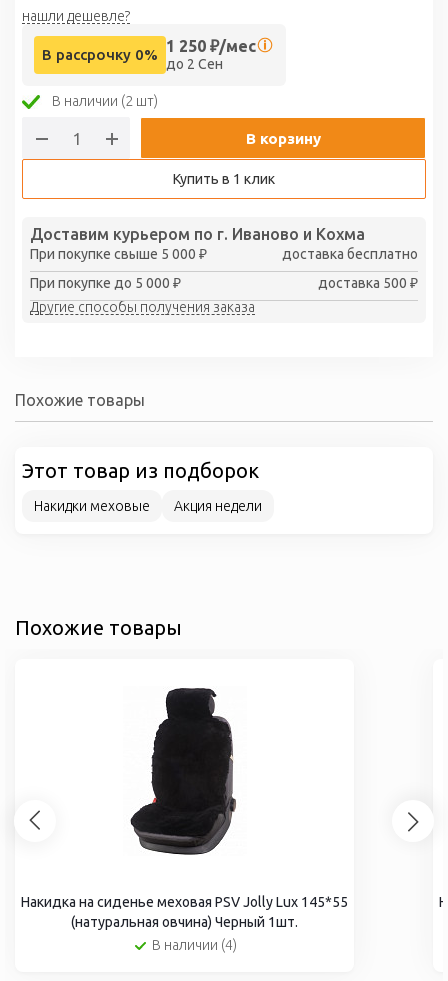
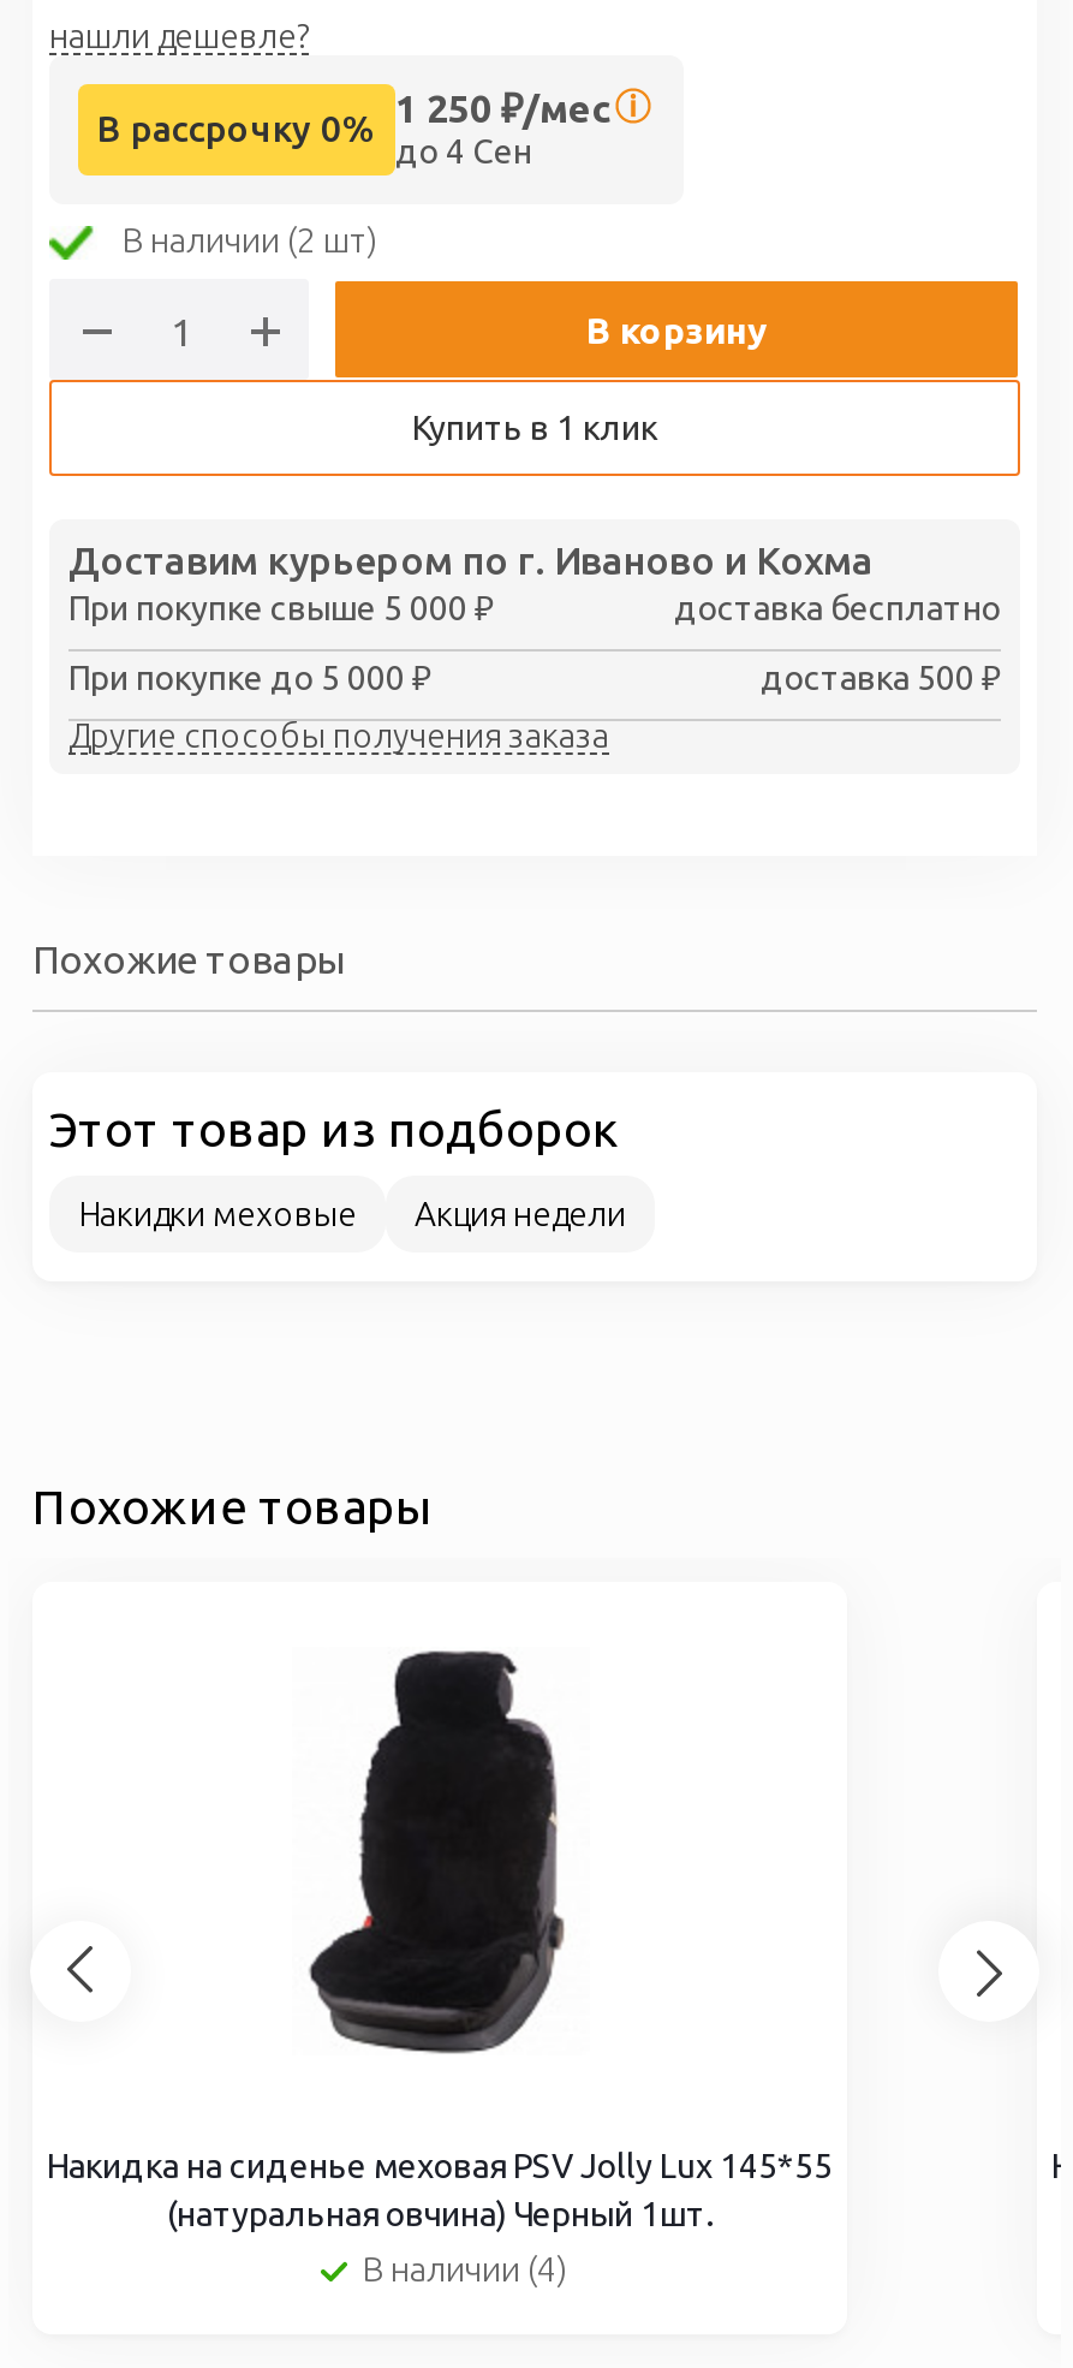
- до 2 Сен
+ до 4 Сен
